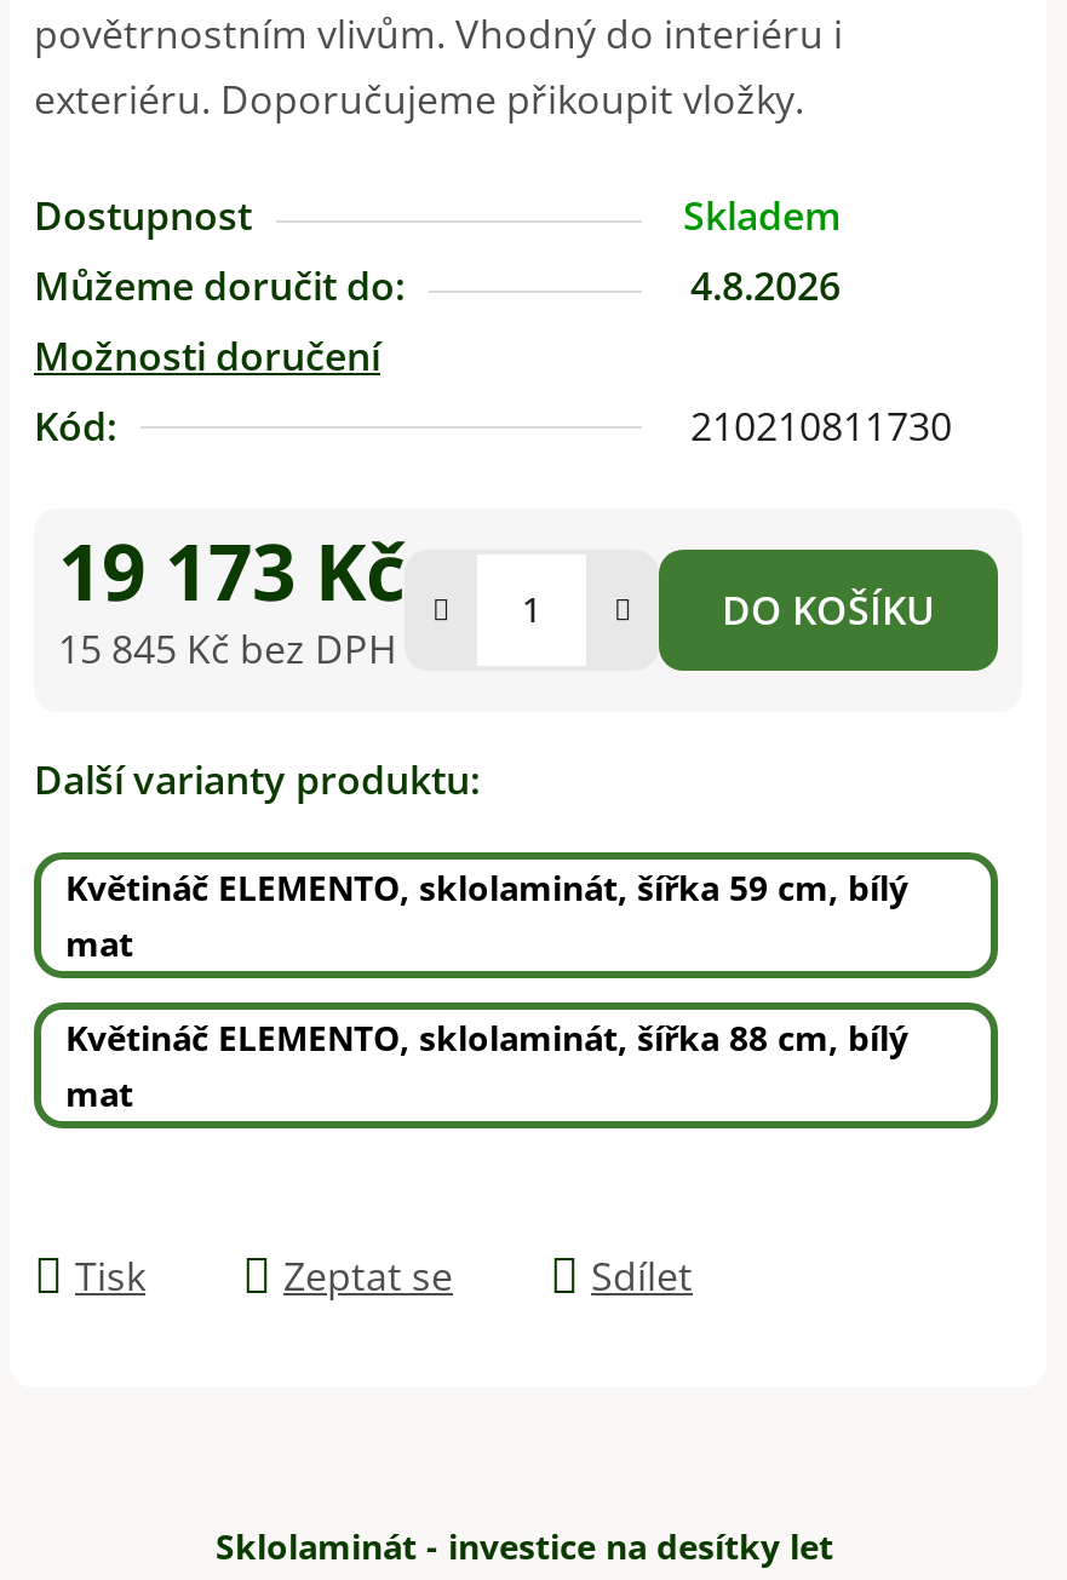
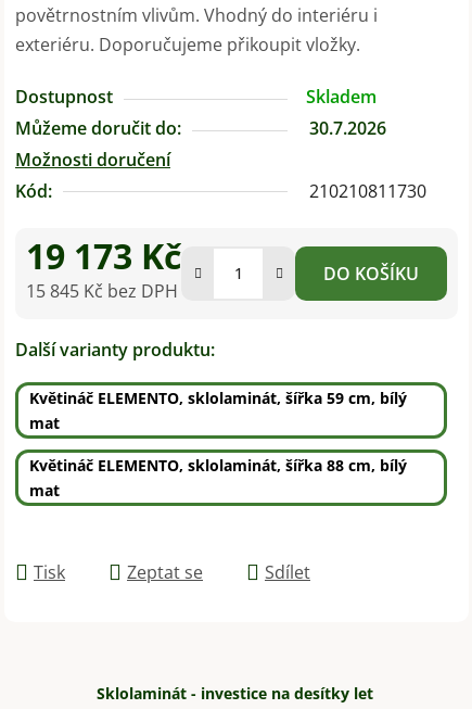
- 4.8.2026
+ 30.7.2026
